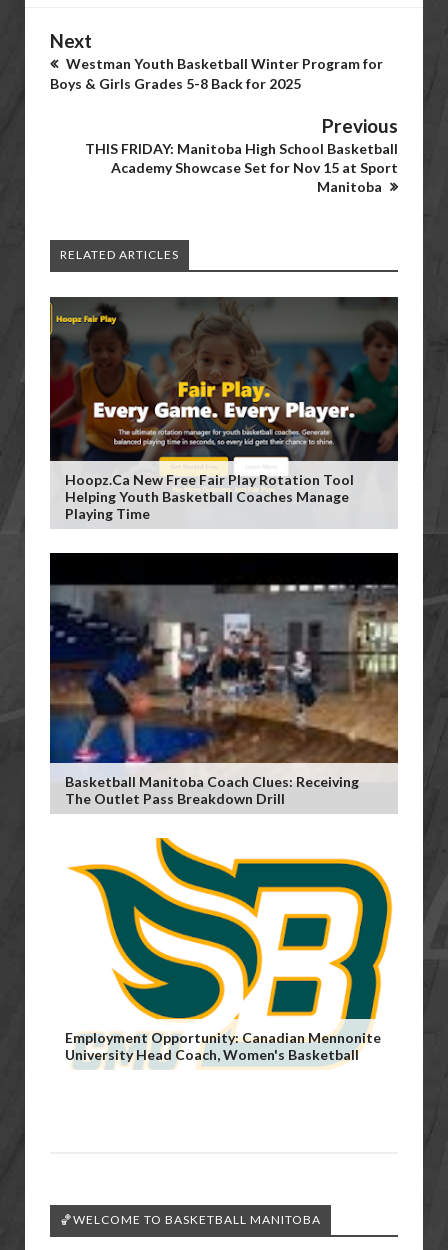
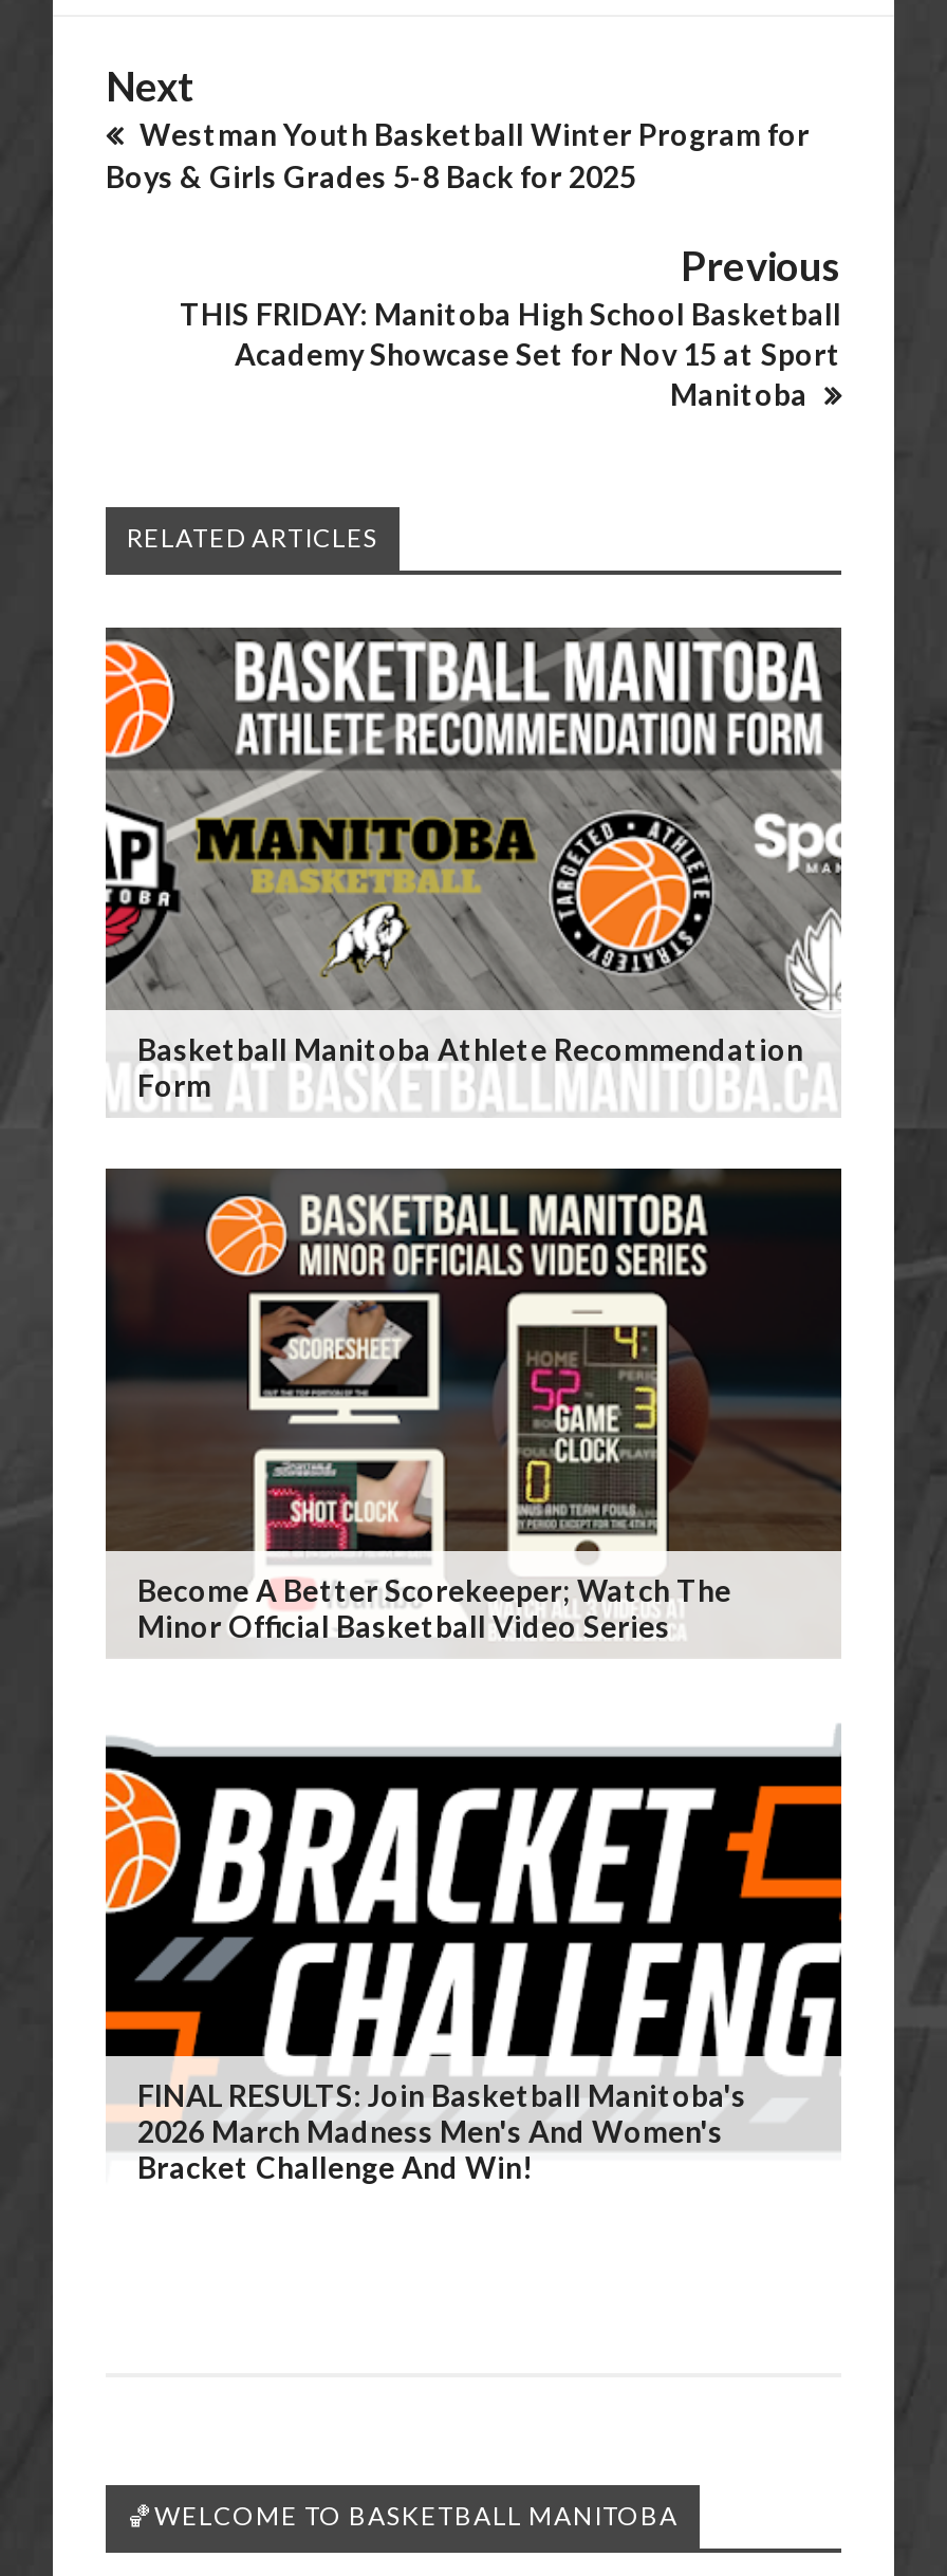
- [image]
- Hoopz.ca New Free Fair Play Rotation Tool
- Helping Youth Basketball Coaches Manage
- Playing Time
+ [image]
+ Basketball Manitoba Athlete Recommendation
+ Form

- [image]
- Basketball Manitoba Coach Clues: Receiving
- The Outlet Pass Breakdown Drill
+ [image]
+ Become A Better Scorekeeper; Watch The
+ Minor Official Basketball Video Series

- [image]
- Employment Opportunity: Canadian Mennonite
- University Head Coach, Women's Basketball
+ [image]
+ FINAL RESULTS: Join Basketball Manitoba's
+ 2026 March Madness Men's And Women's
+ Bracket Challenge And Win!
